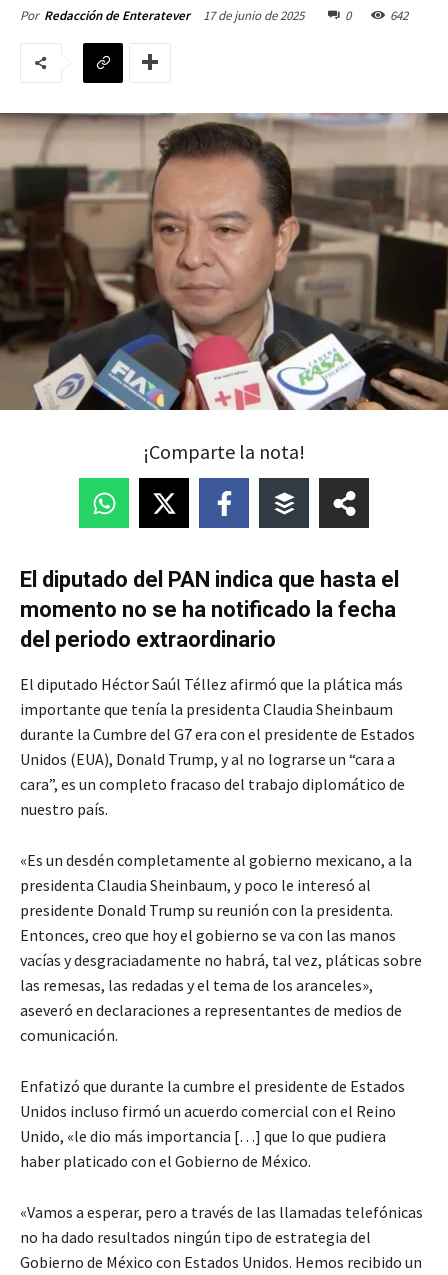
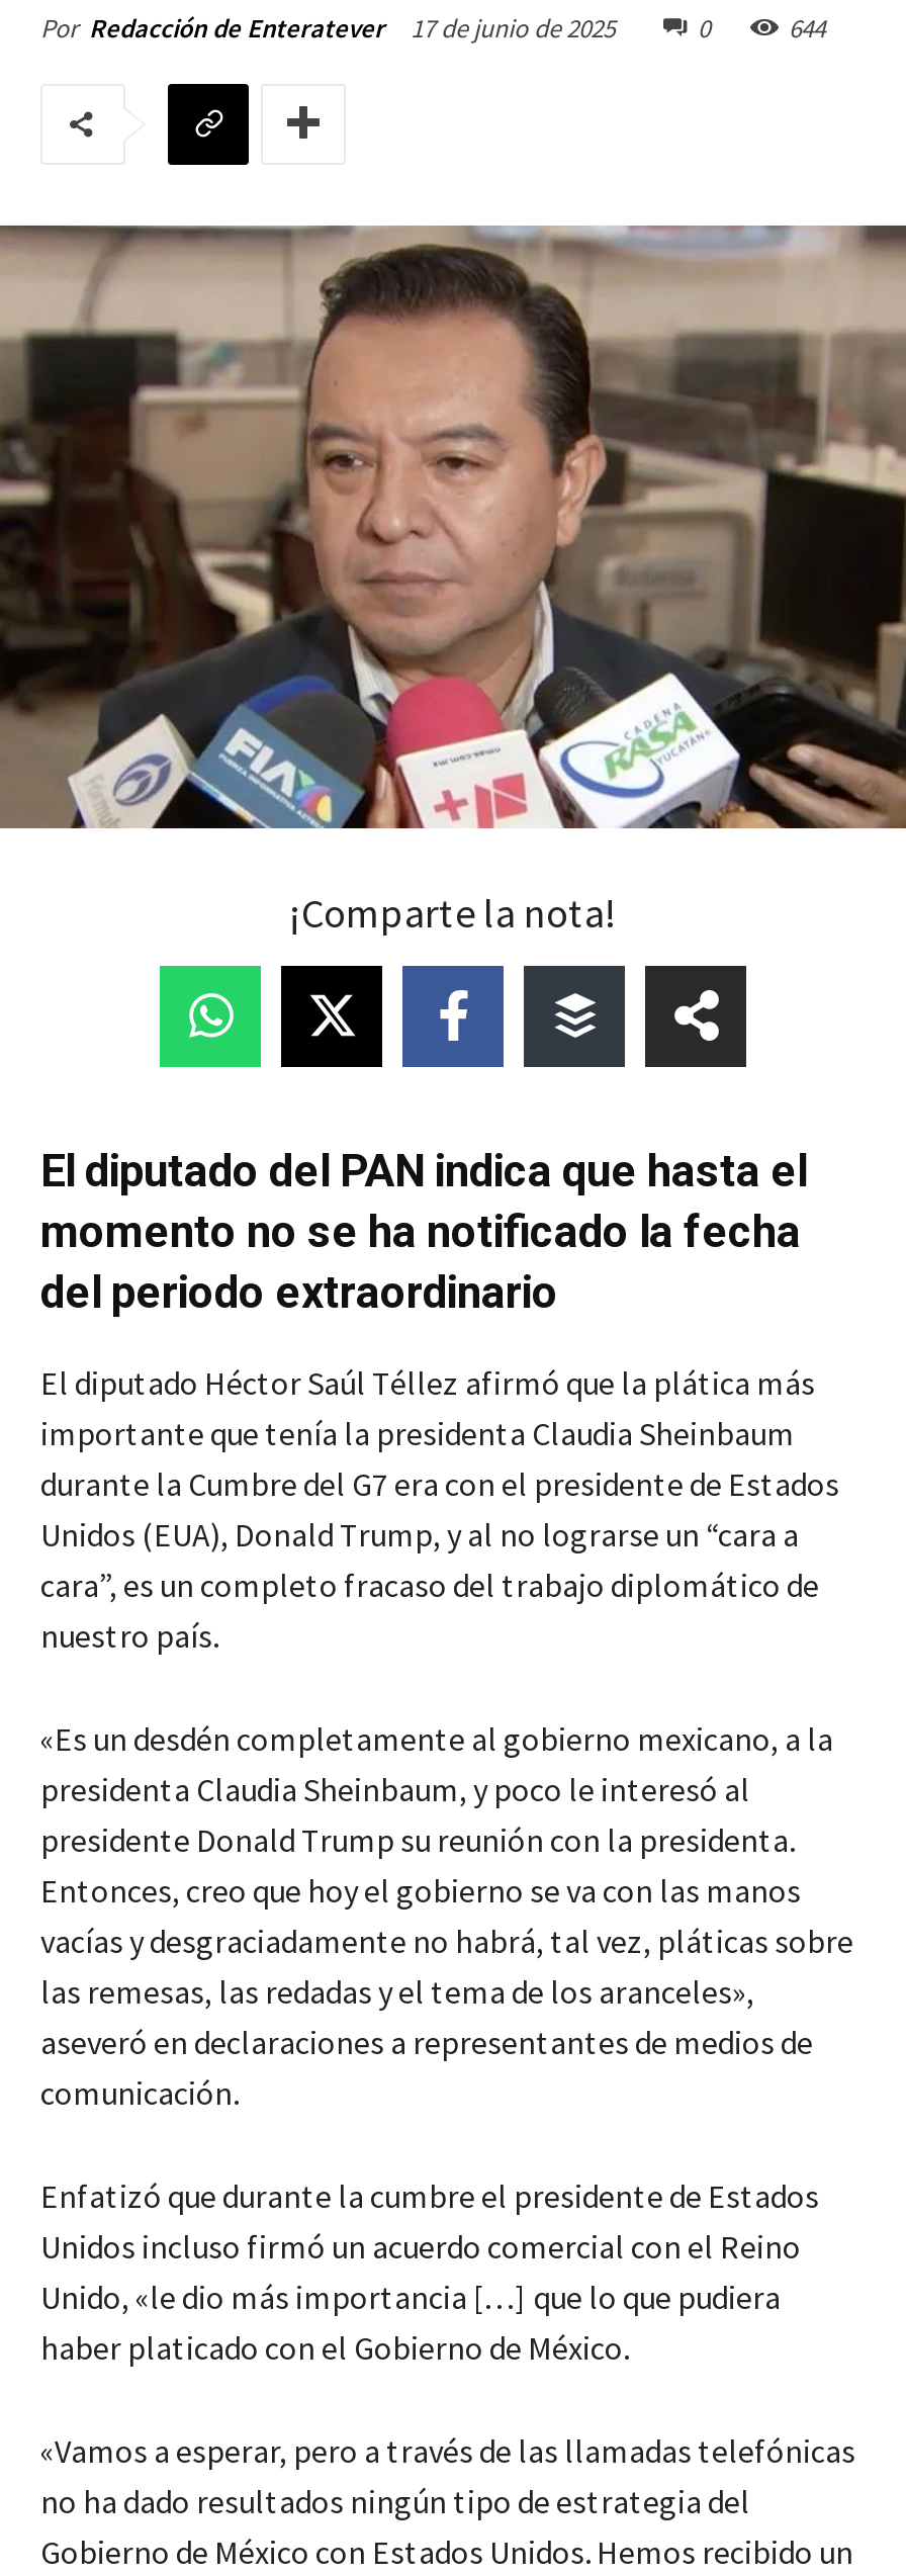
- 642
+ 644
